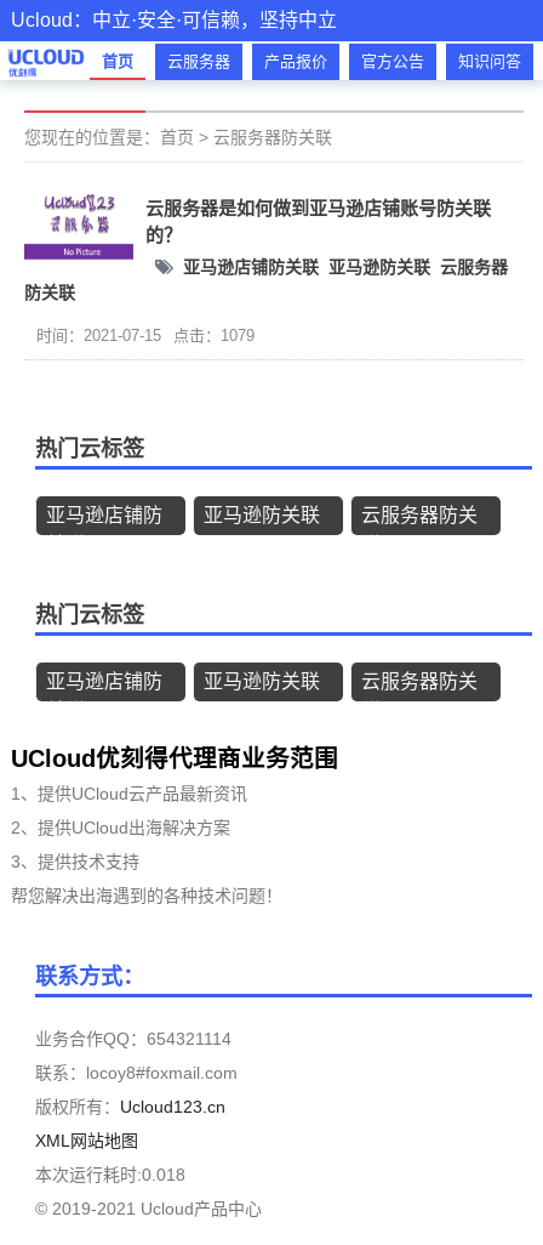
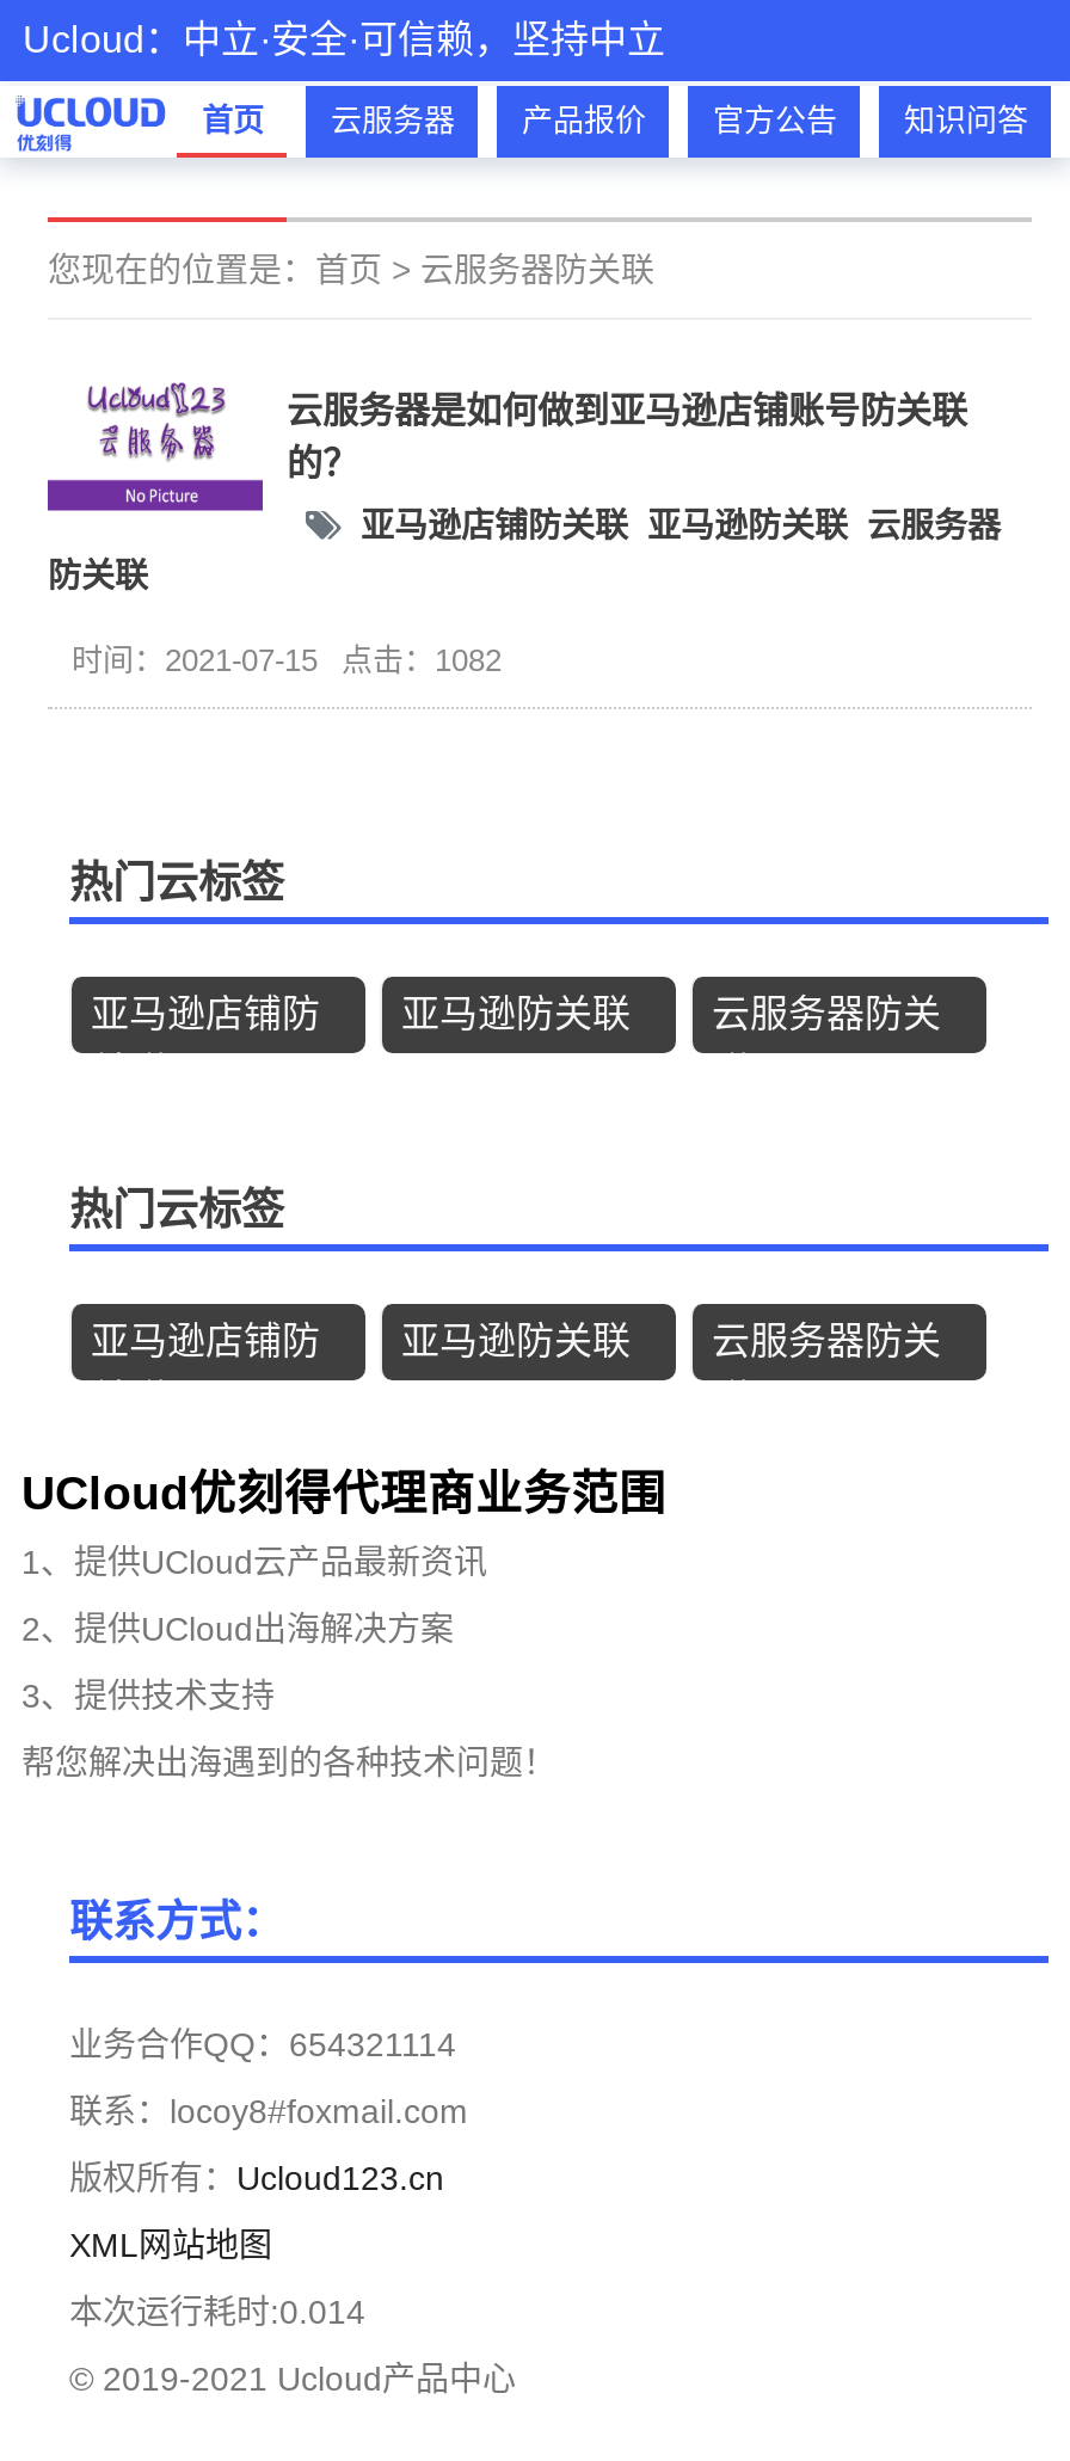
- 时间：2021-07-15 点击：1079
+ 时间：2021-07-15 点击：1082

- 本次运行耗时:0.018
+ 本次运行耗时:0.014
